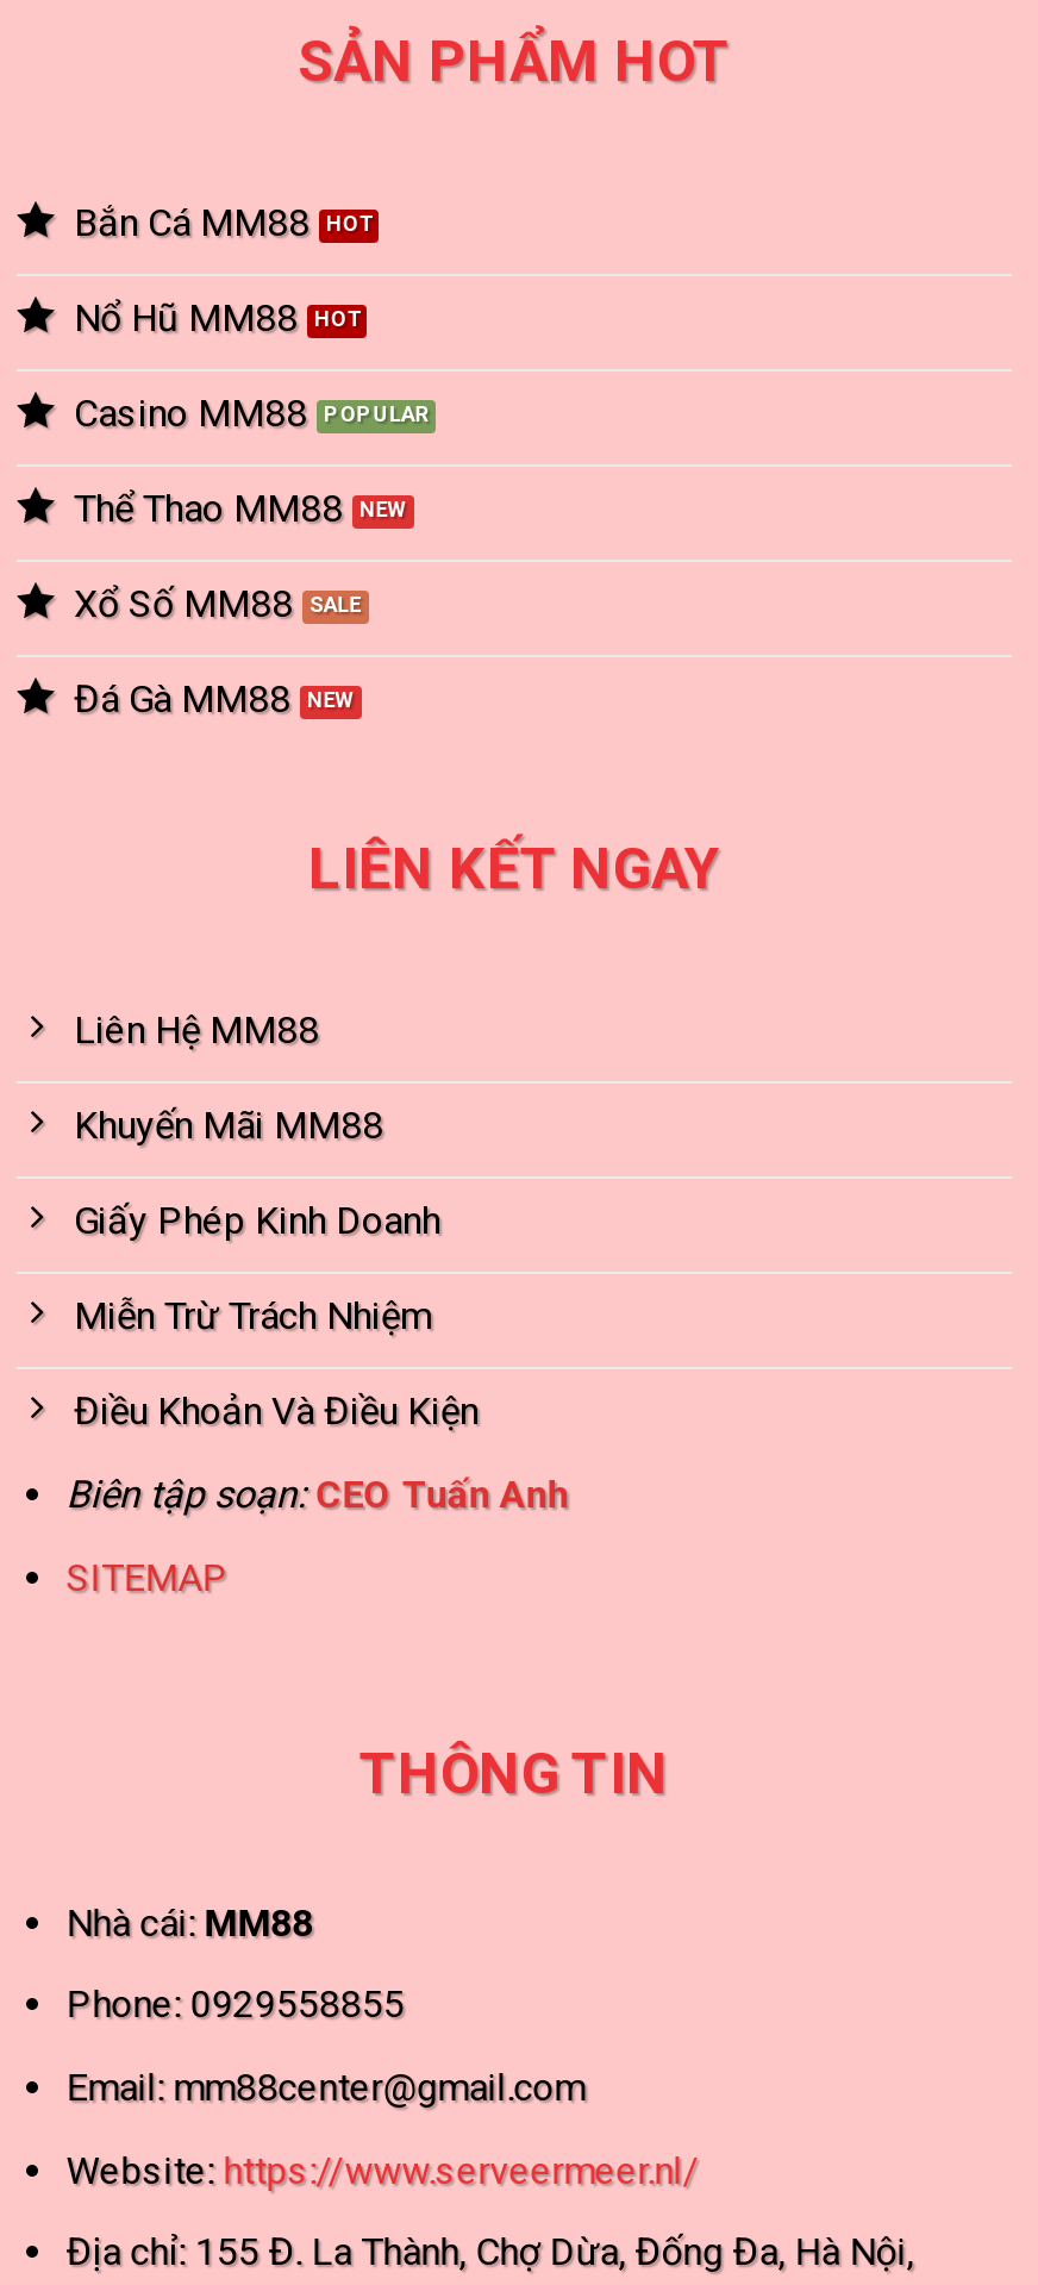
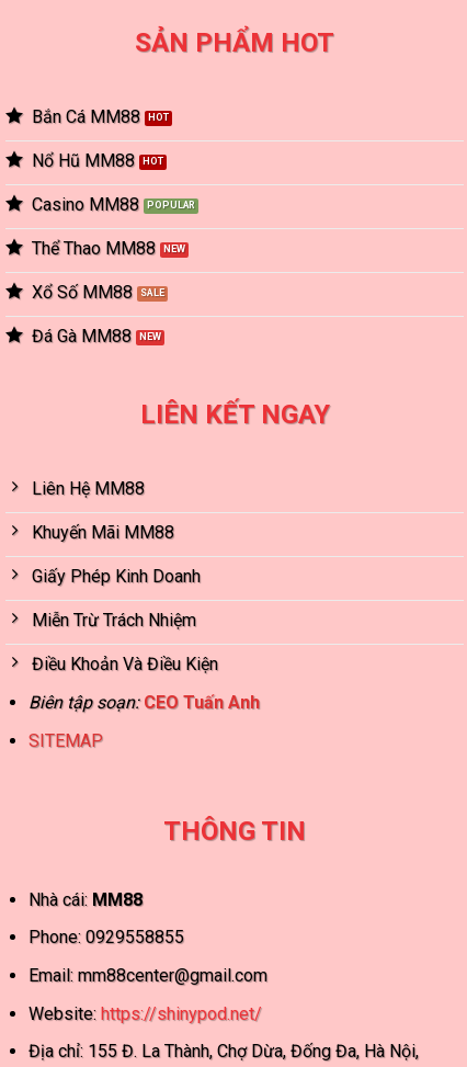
- Website: https://www.serveermeer.nl/
+ Website: https://shinypod.net/
